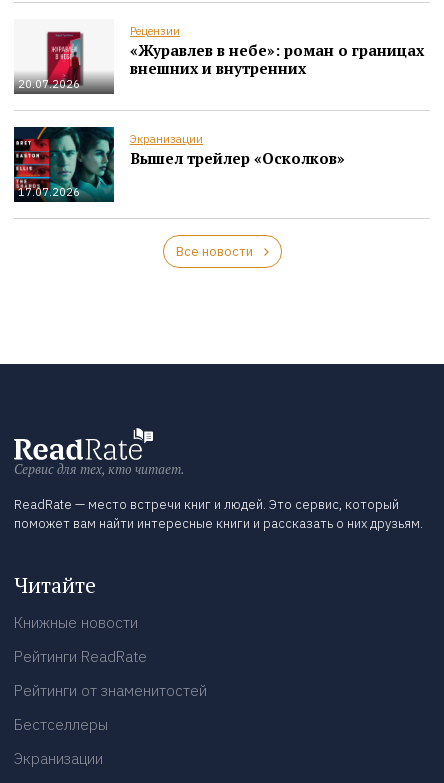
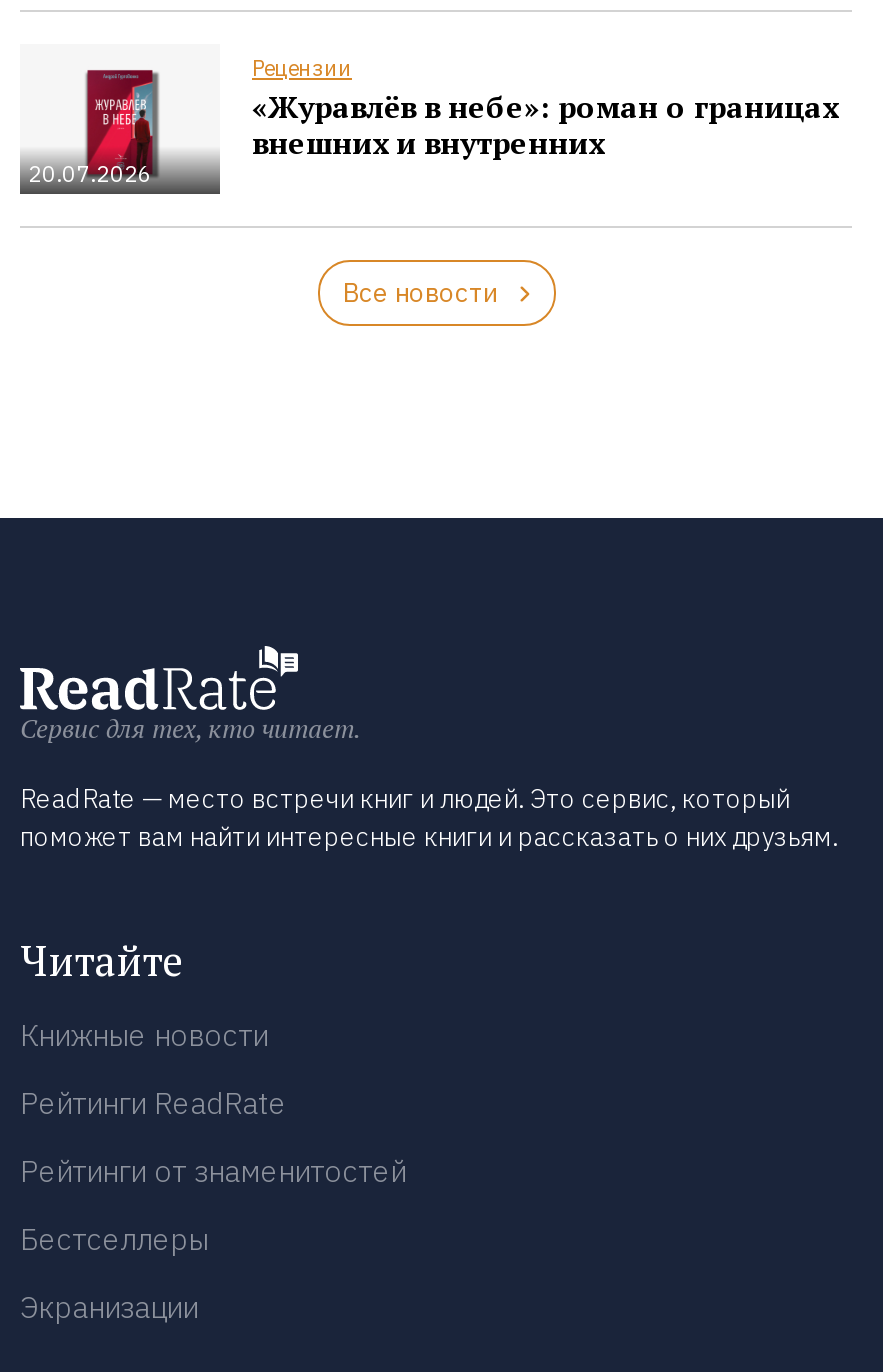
- «Журавлев в небе»: роман о границах
+ «Журавлёв в небе»: роман о границах

- [image]
- 17.07.2026

- Экранизации
- Вышел трейлер «Осколков»
